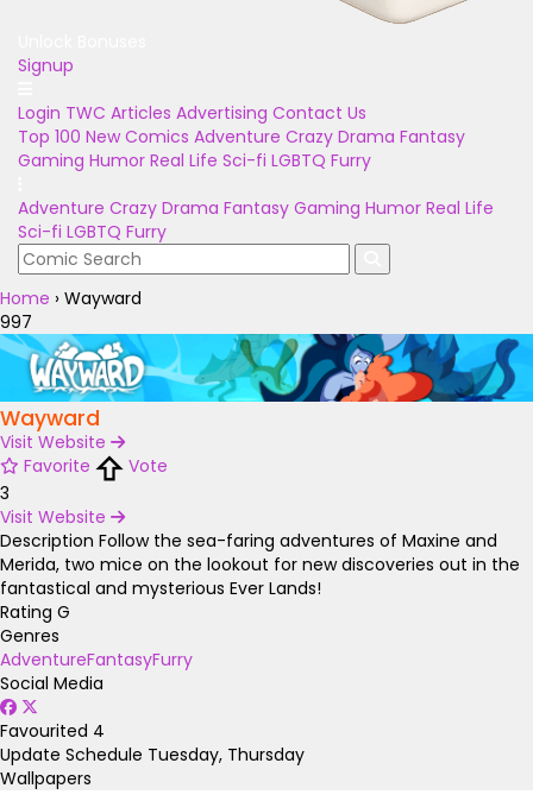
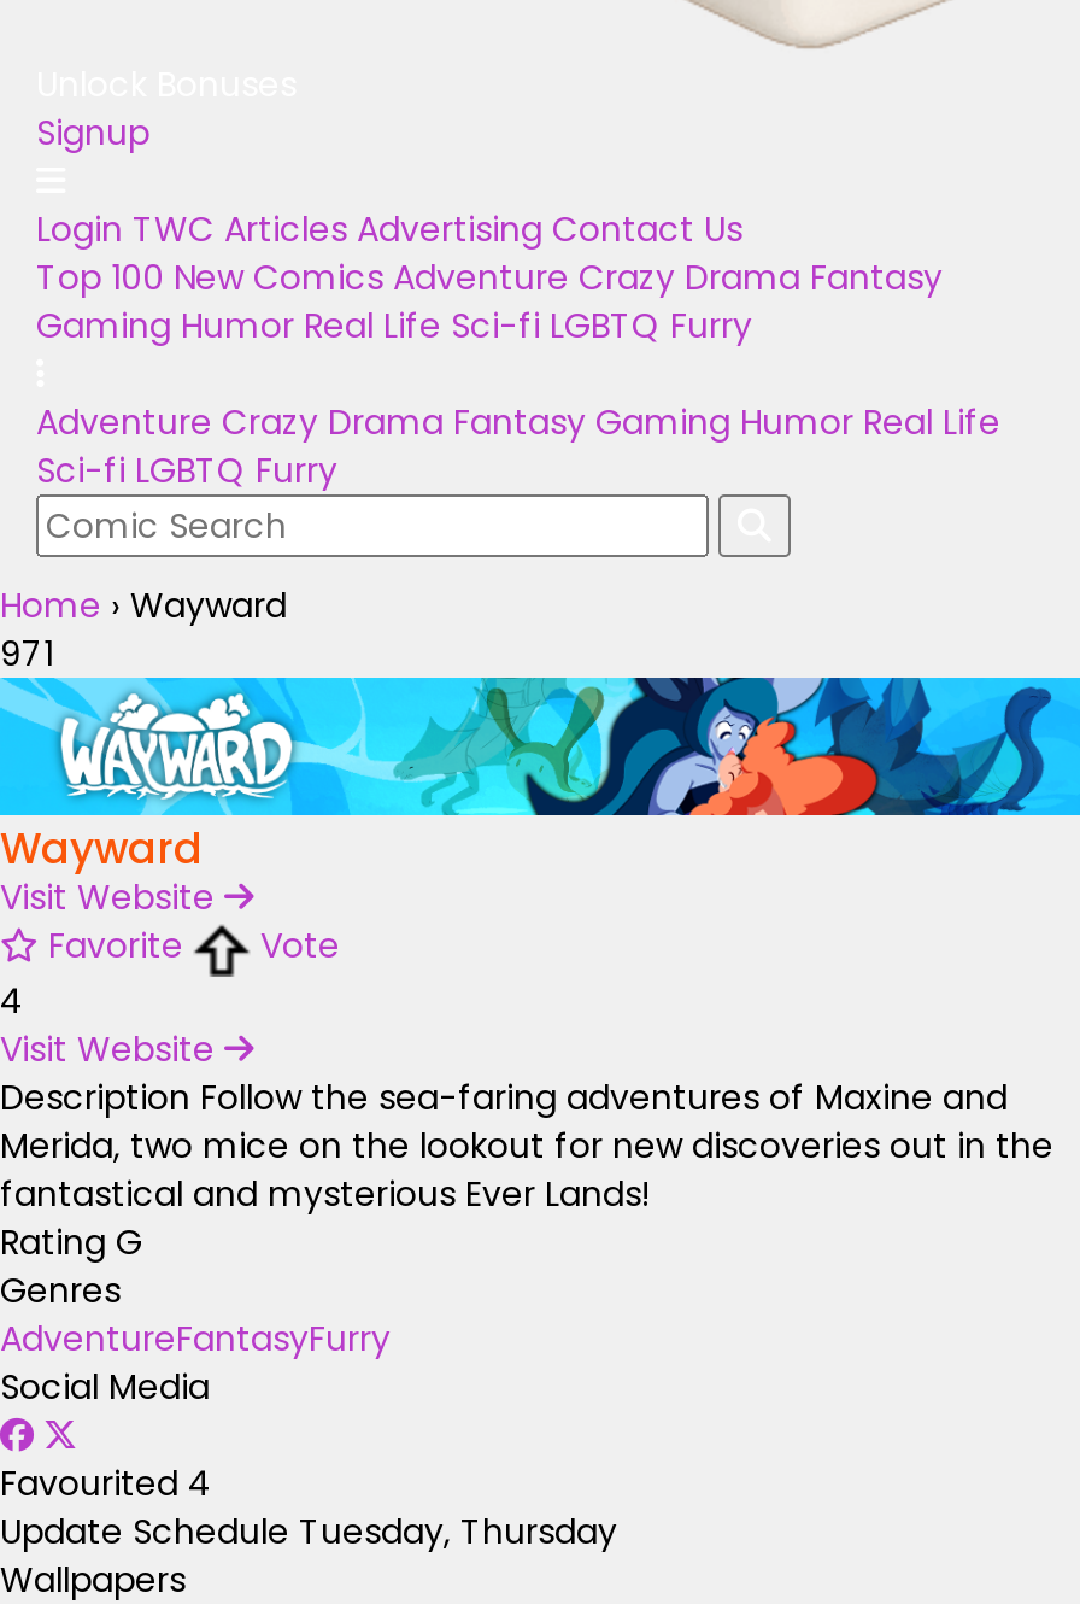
- 997
+ 971

- 3
+ 4
